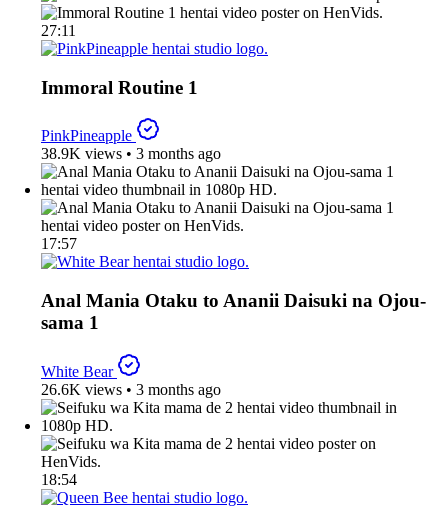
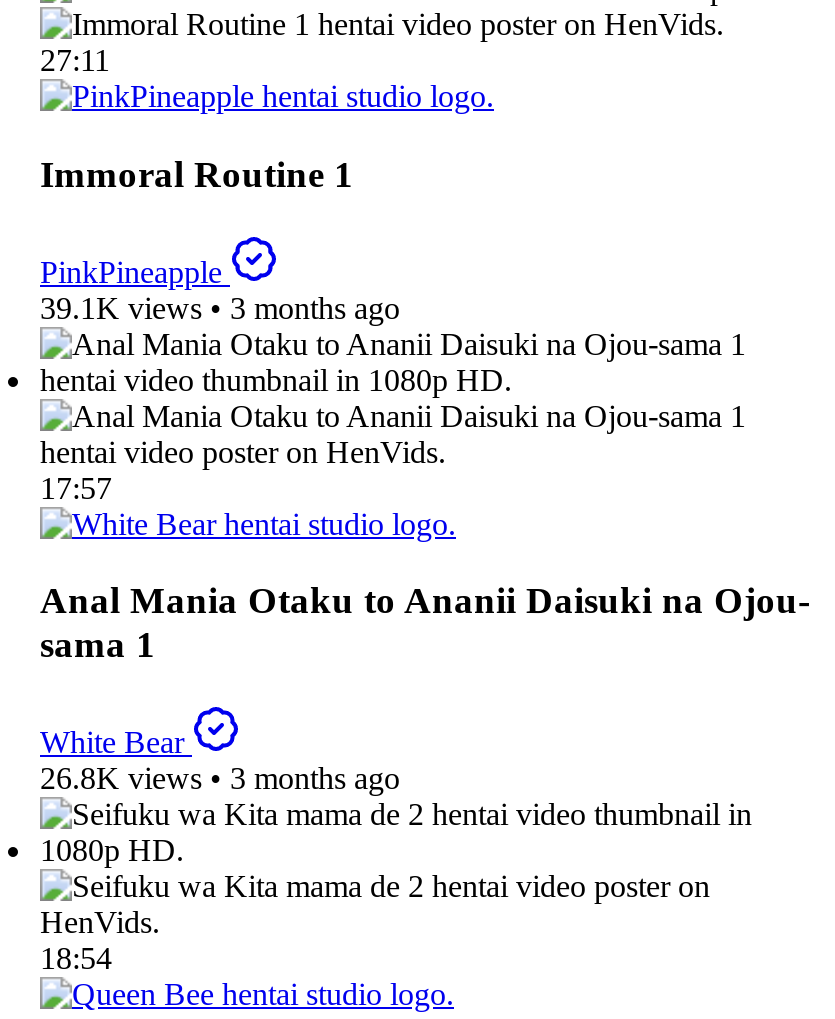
- 38.9K views • 3 months ago
+ 39.1K views • 3 months ago

- 26.6K views • 3 months ago
+ 26.8K views • 3 months ago
